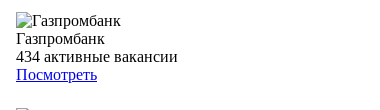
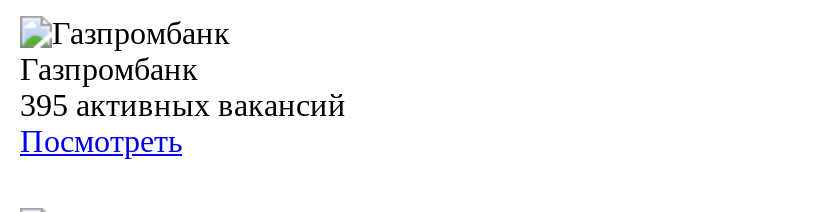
- 434 активные вакансии
+ 395 активных вакансий
